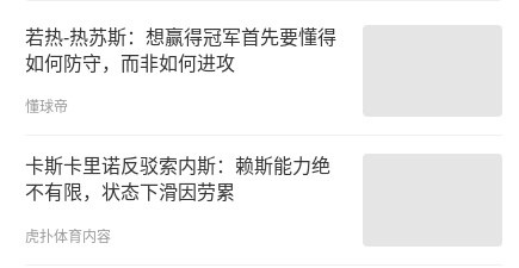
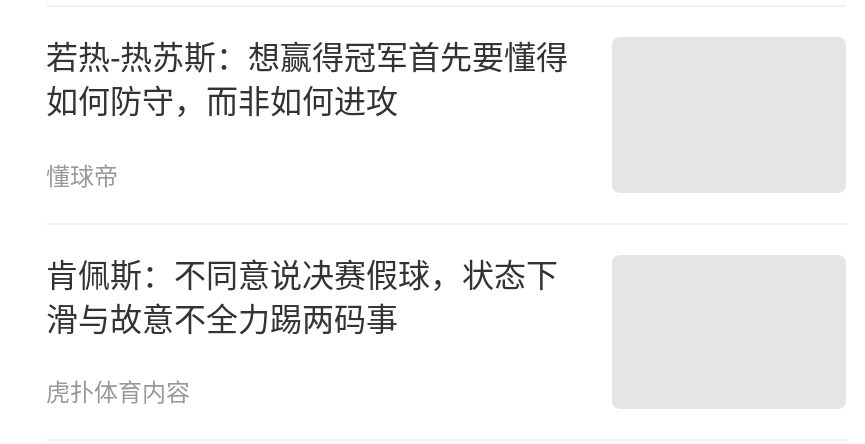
- 卡斯卡里诺反驳索内斯：赖斯能力绝
- 不有限，状态下滑因劳累
+ 肯佩斯：不同意说决赛假球，状态下
+ 滑与故意不全力踢两码事
